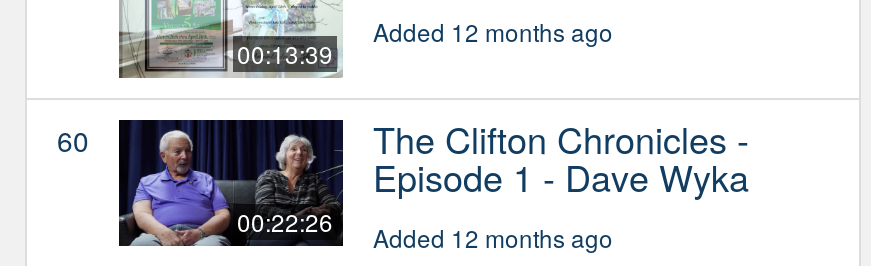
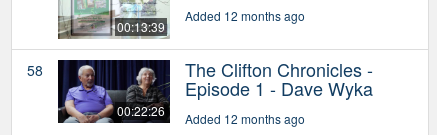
- 60
+ 58
